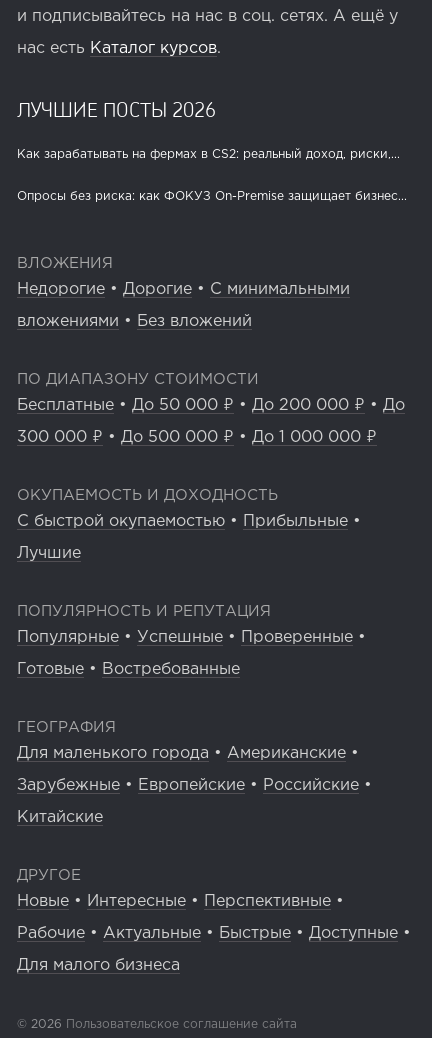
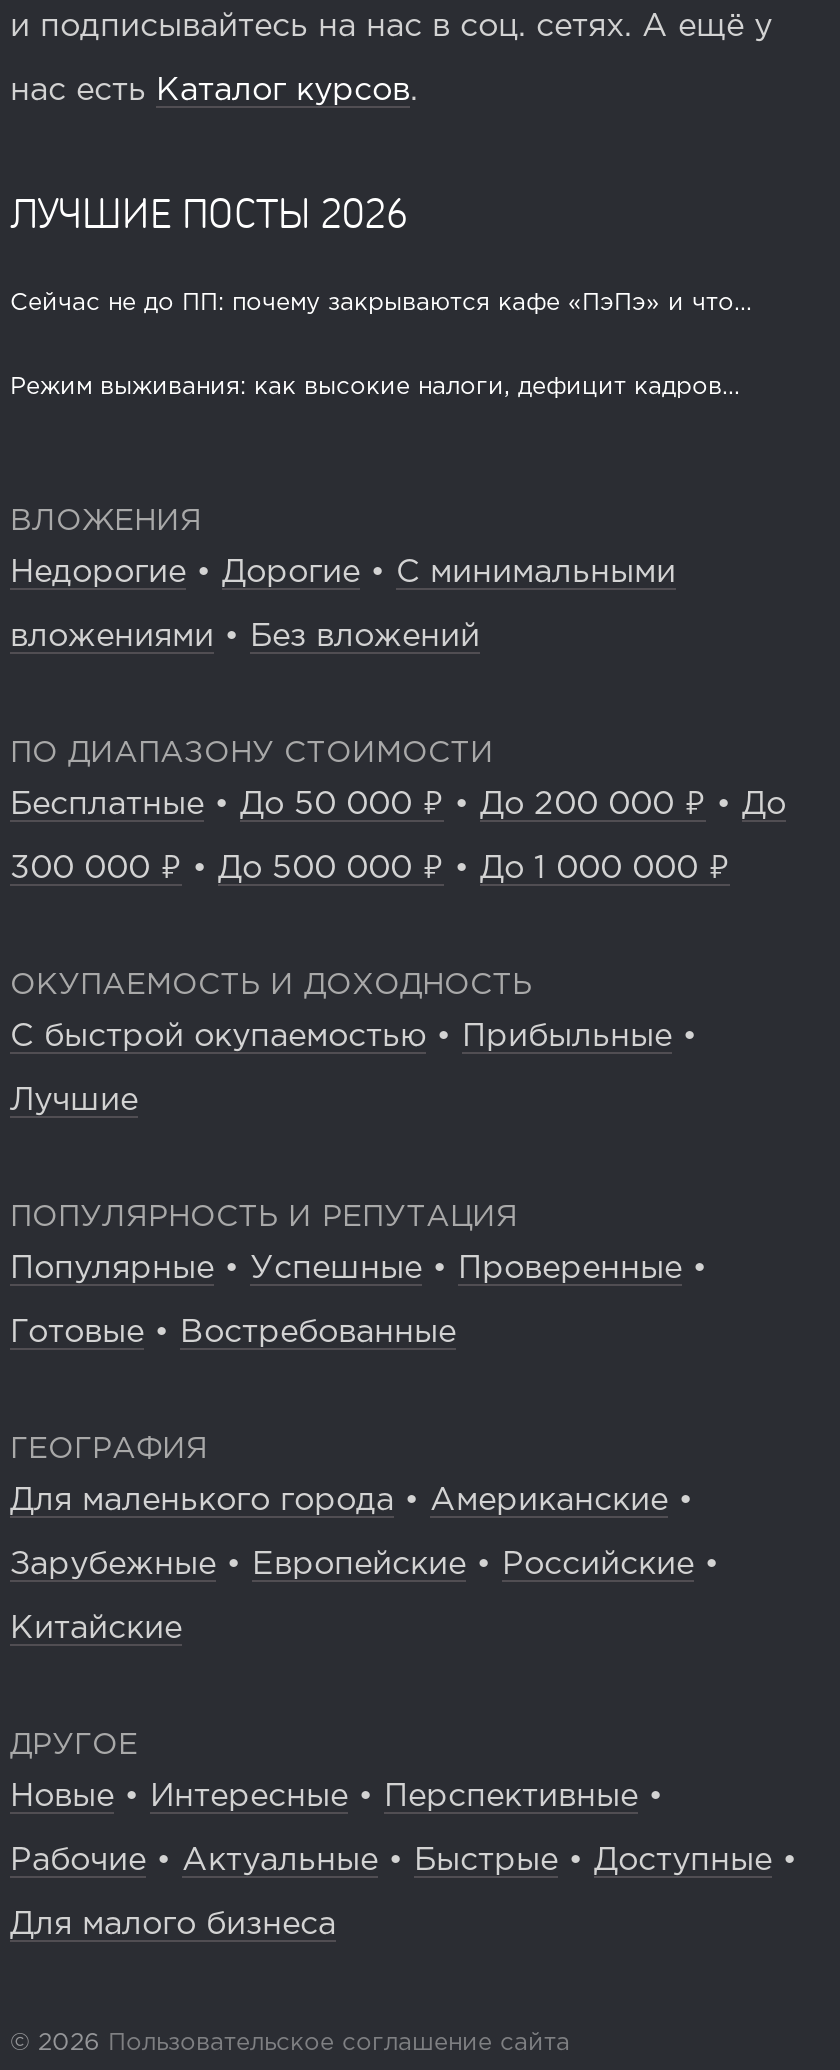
- Как зарабатывать на фермах в CS2: реальный доход, риски,...
+ Сейчас не до ПП: почему закрываются кафе «ПэПэ» и что...

- Опросы без риска: как ФОКУЗ On-Premise защищает бизнес...
+ Режим выживания: как высокие налоги, дефицит кадров...
